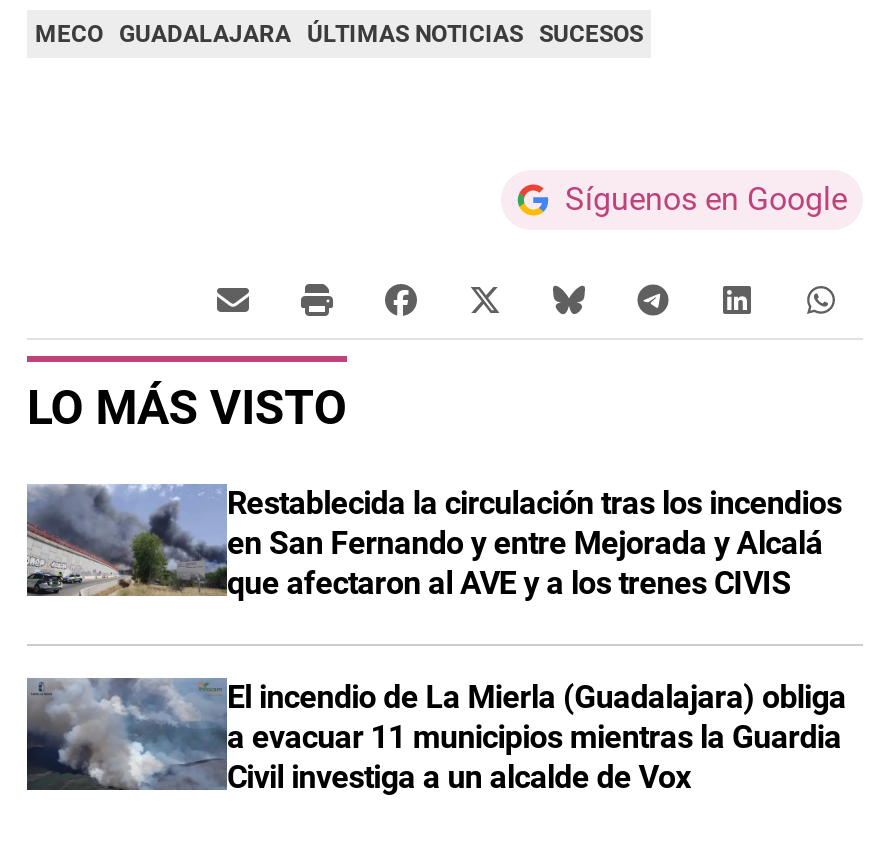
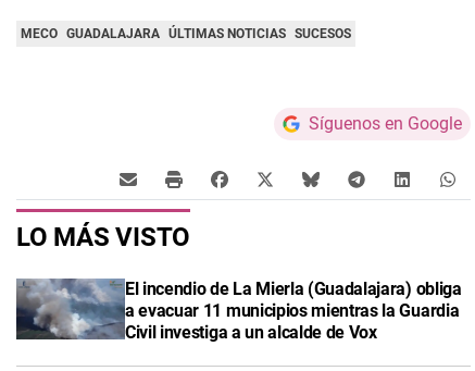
- [image]
- Restablecida la circulación tras los incendios
- en San Fernando y entre Mejorada y Alcalá
- que afectaron al AVE y a los trenes CIVIS
